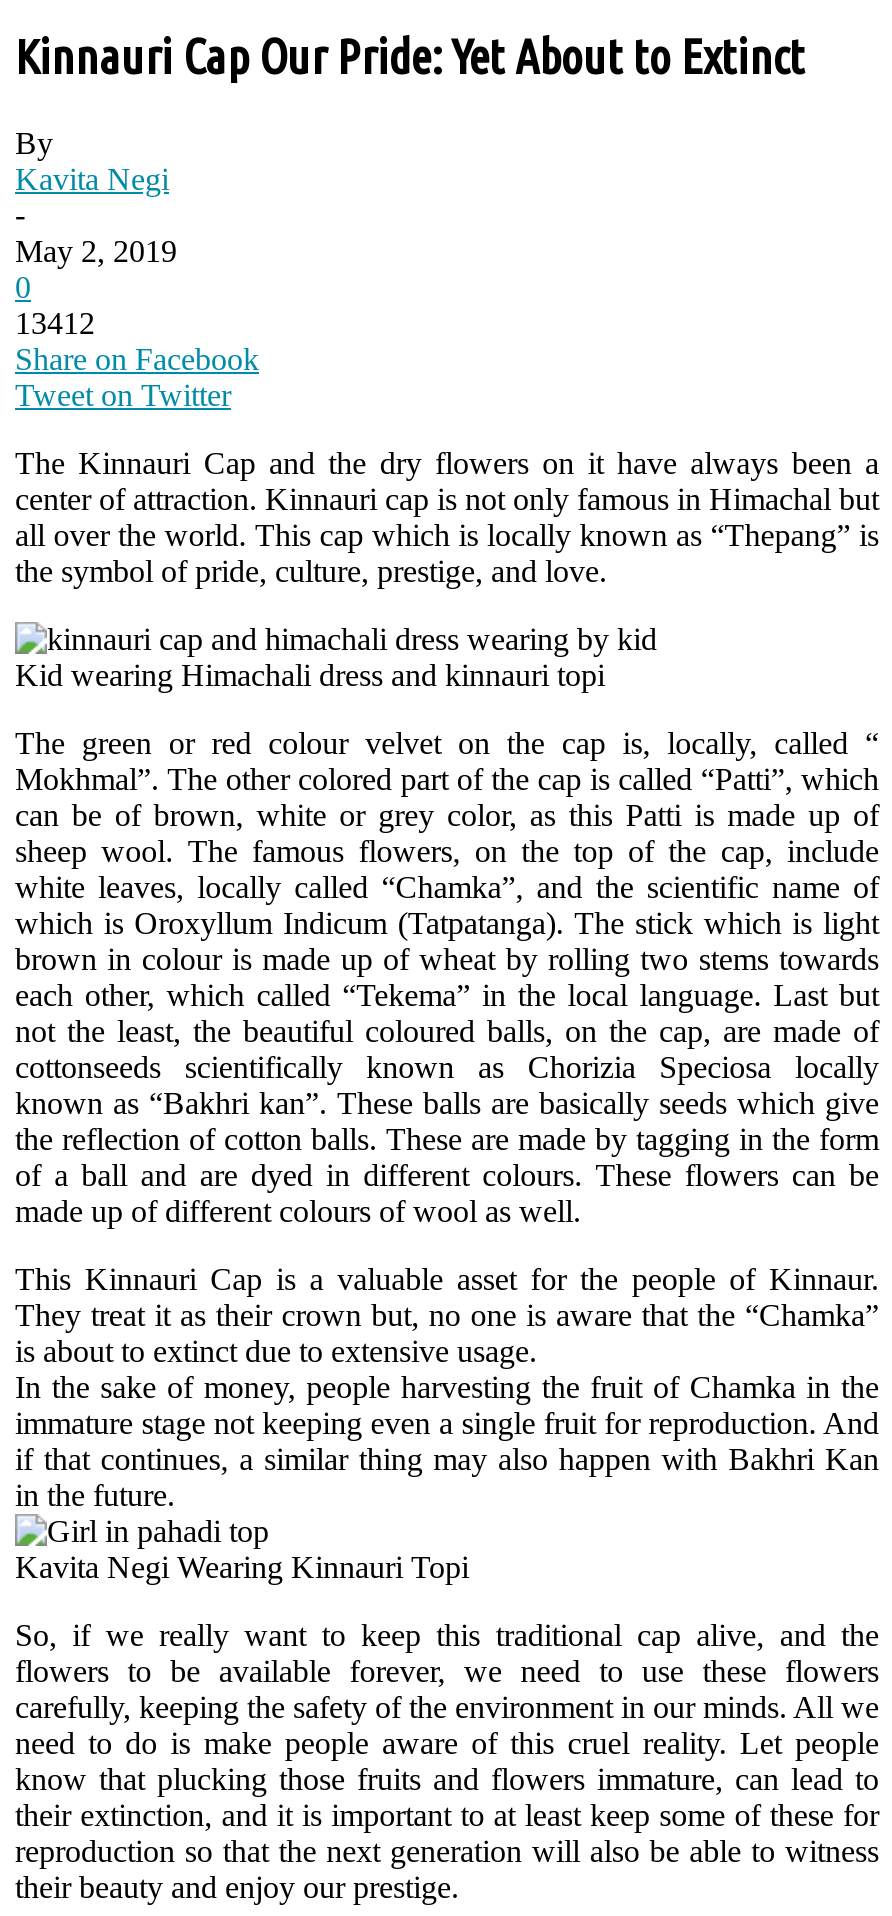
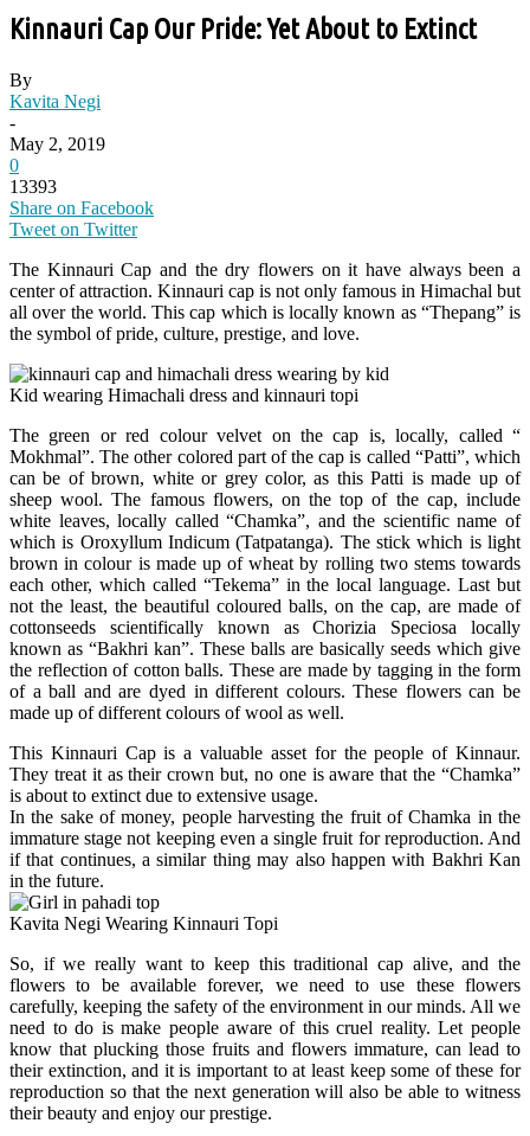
- 13412
+ 13393
